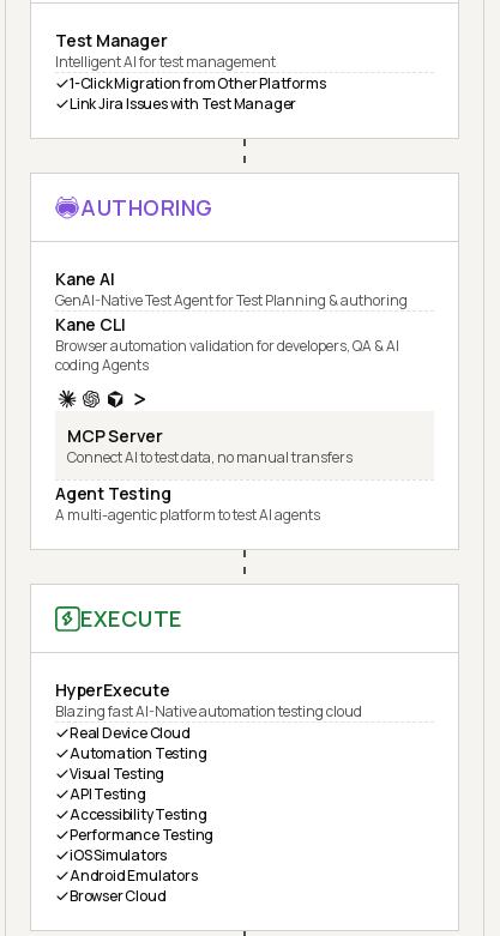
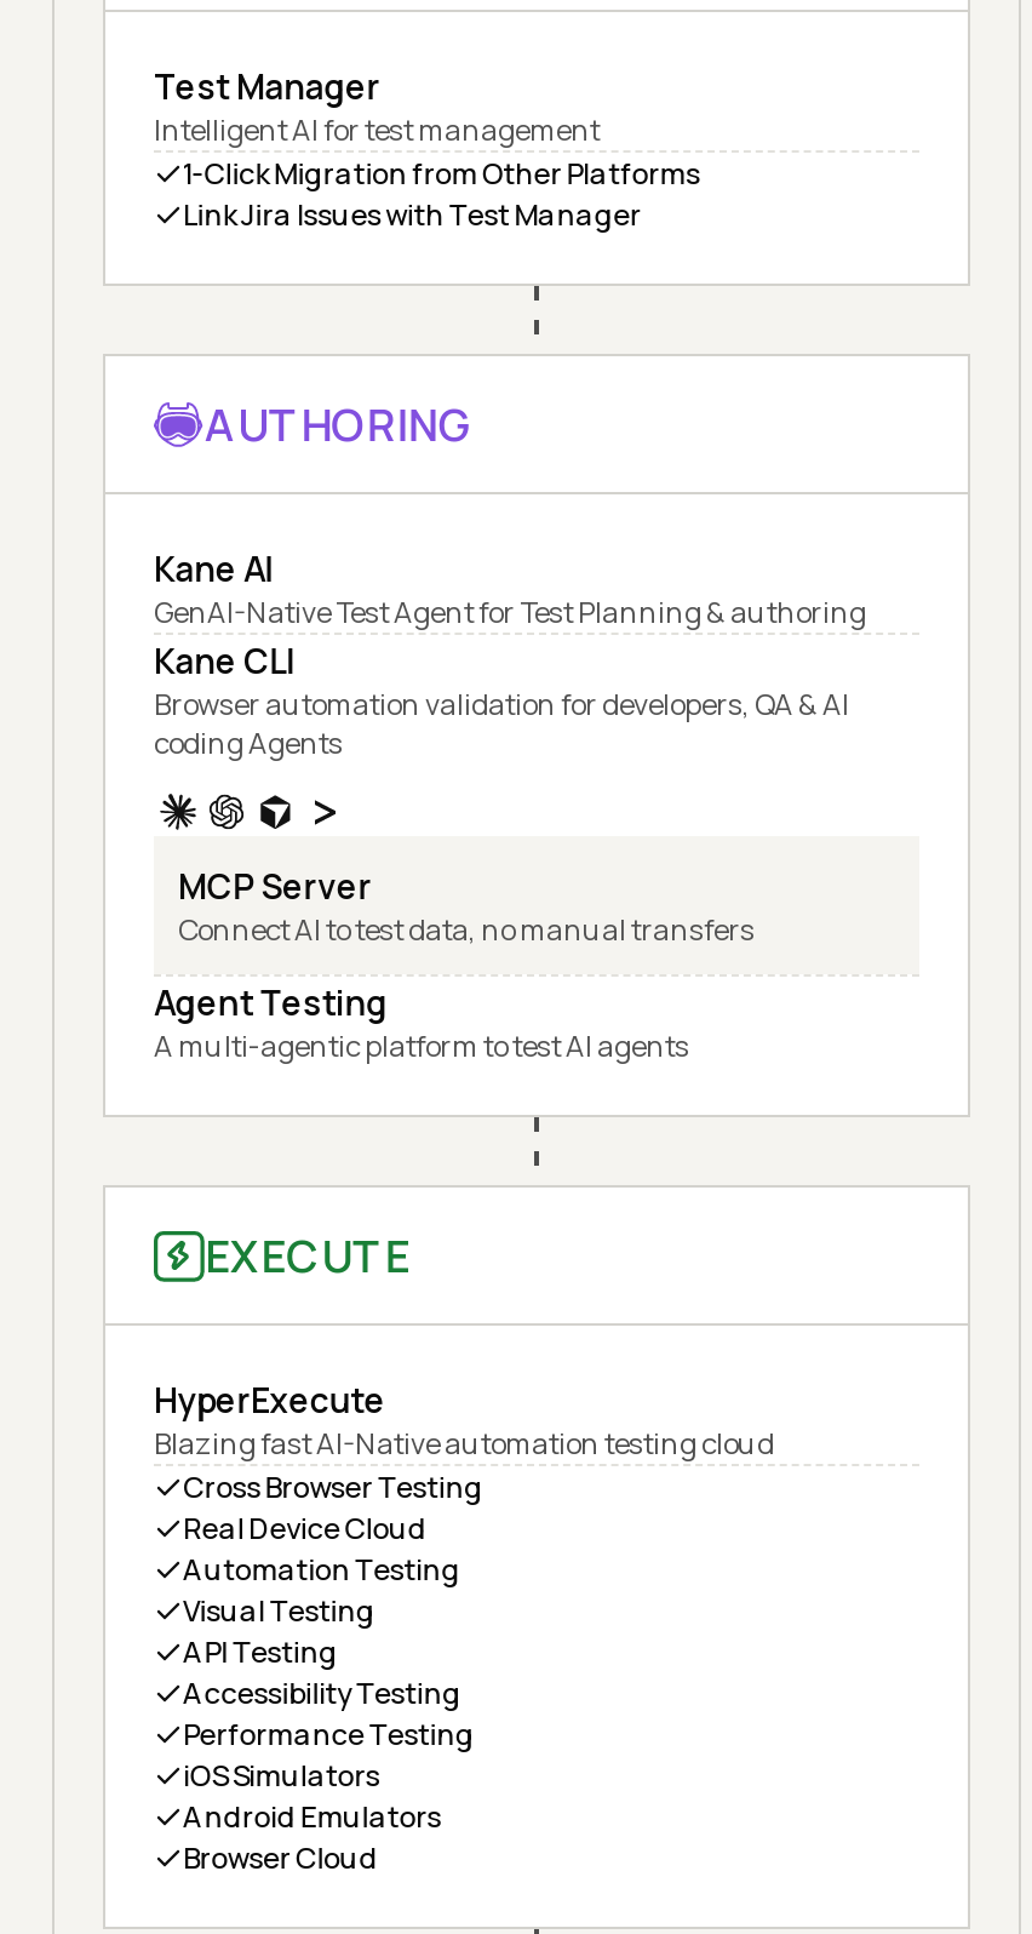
+ Cross Browser Testing
